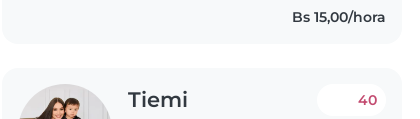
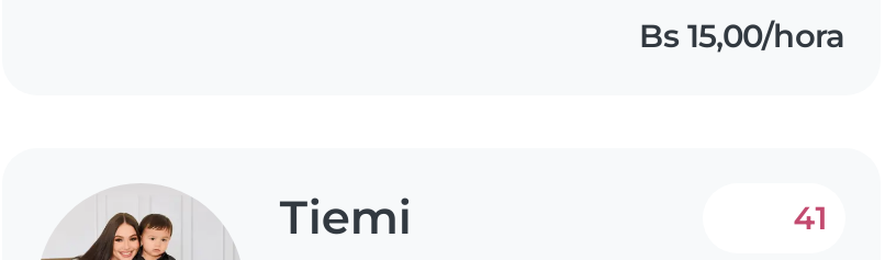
- 40
+ 41
